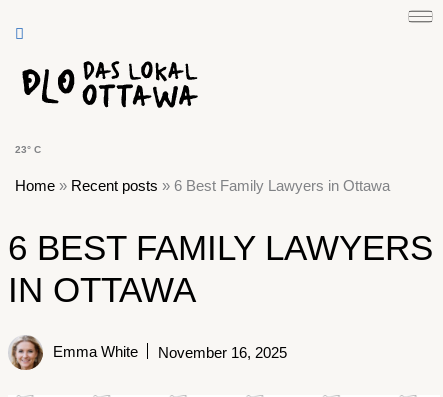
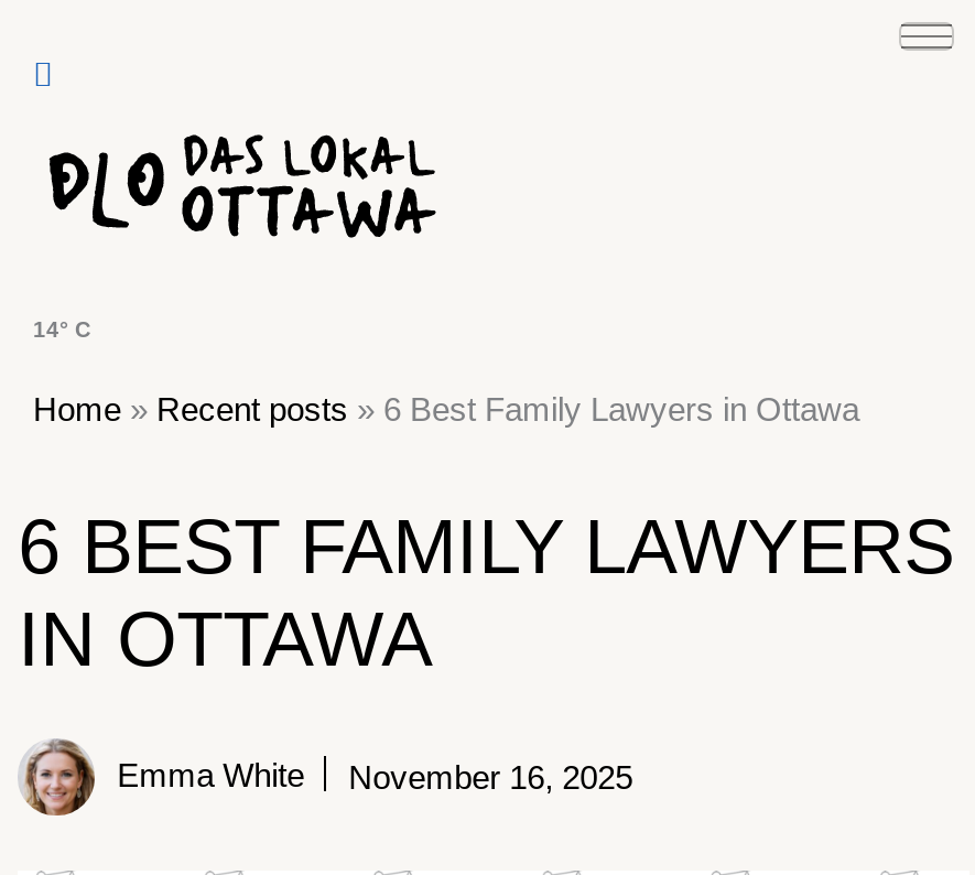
- 23° C
+ 14° C
